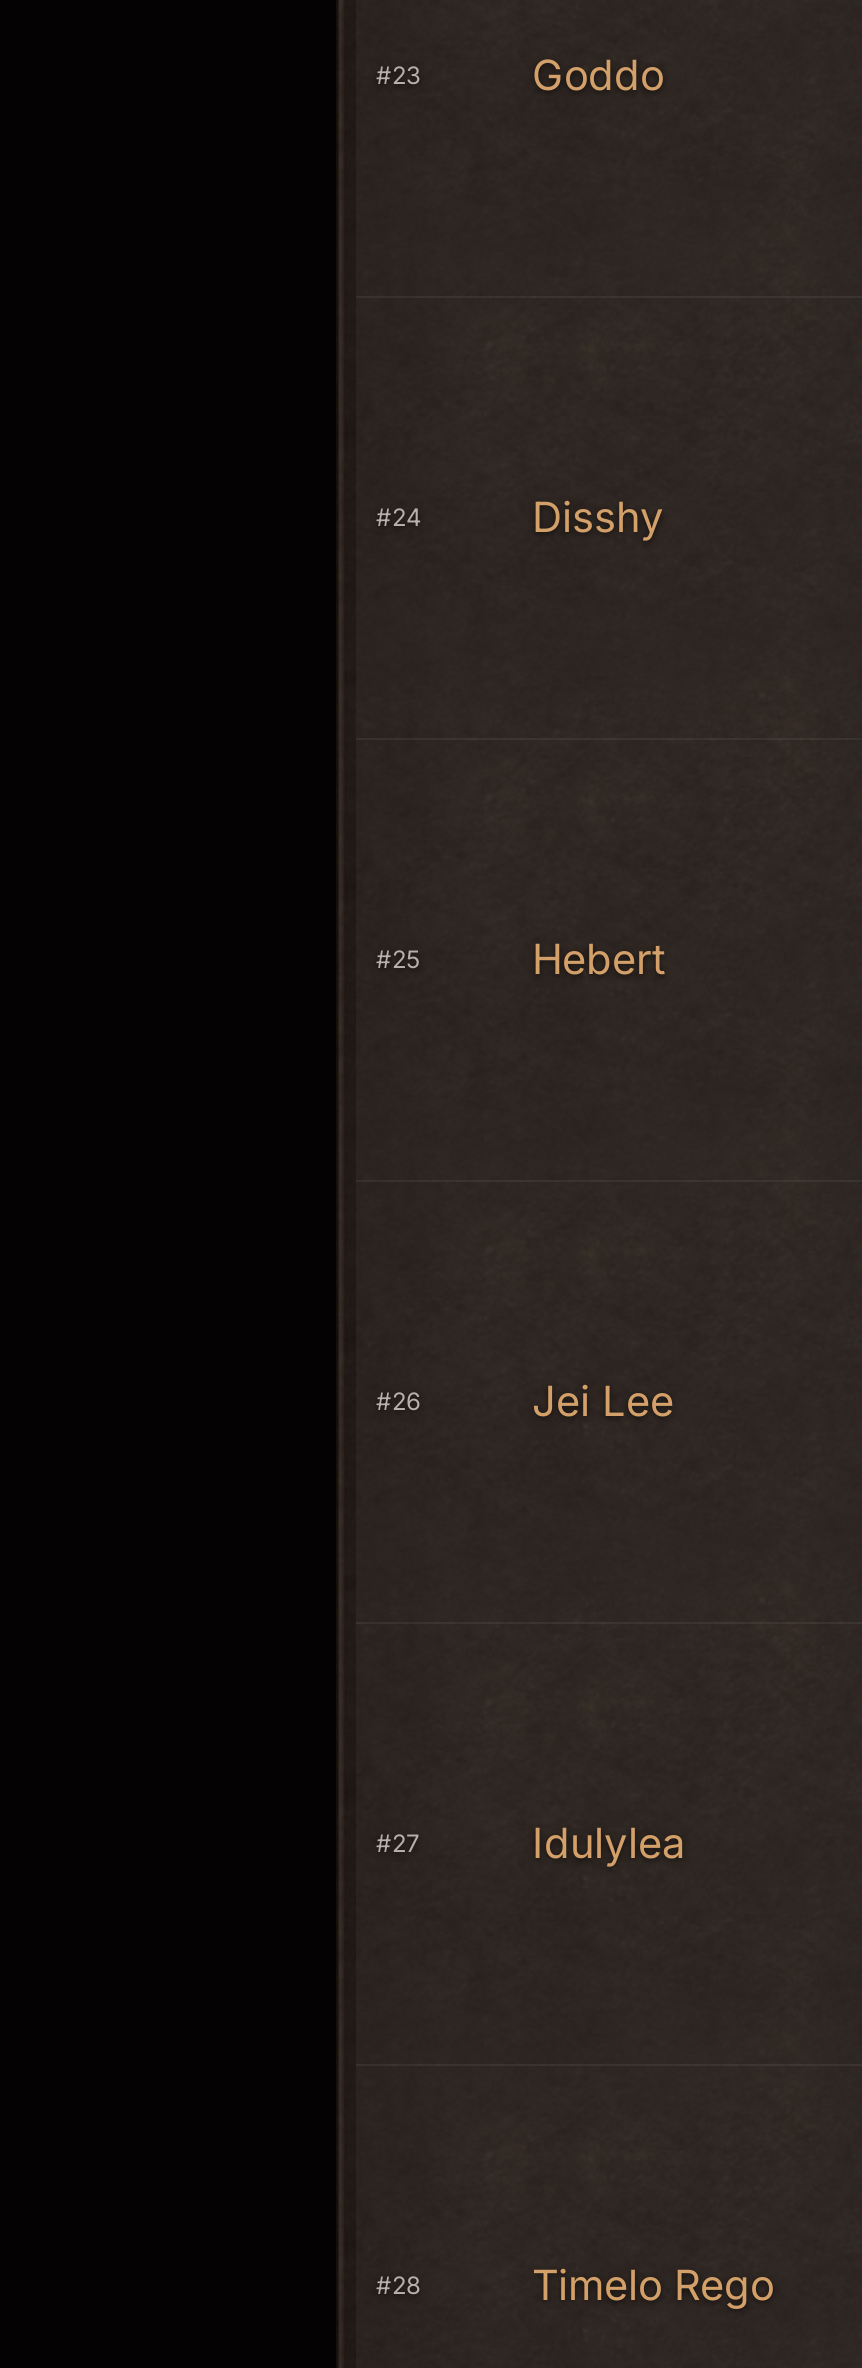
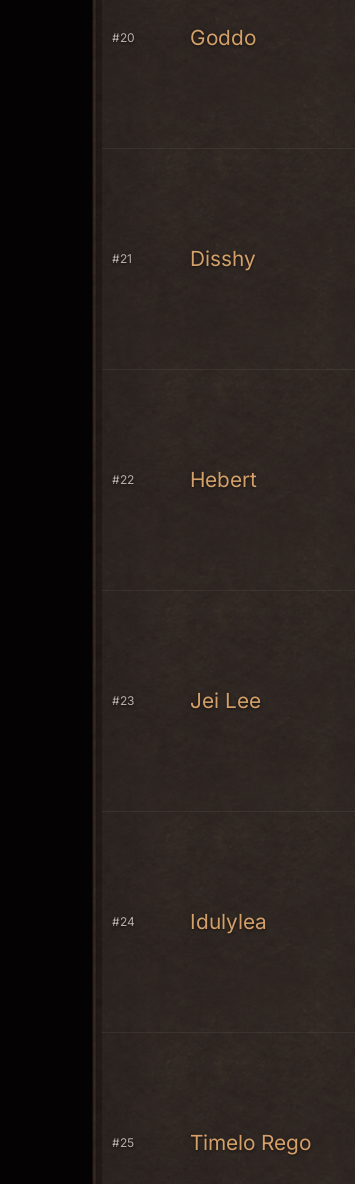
- #23
+ #20

- #24
+ #21

- #25
+ #22

- #26
+ #23

- #27
+ #24

- #28
+ #25
